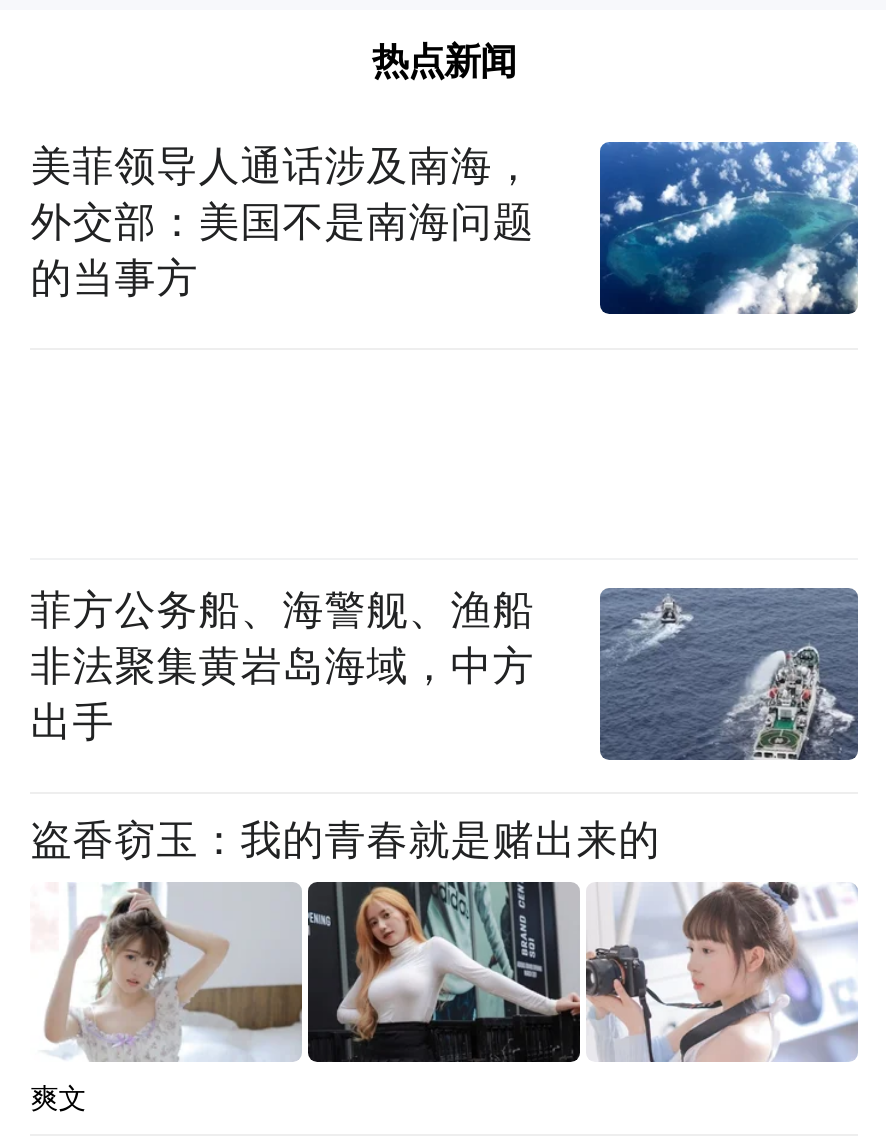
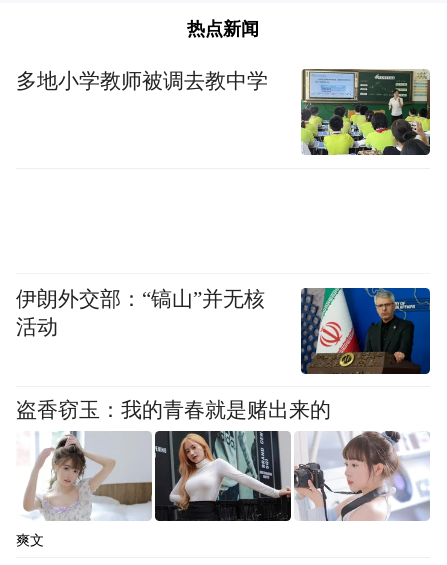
- [image]
- 美菲领导人通话涉及南海，
- 外交部：美国不是南海问题
- 的当事方
+ [image]
+ 多地小学教师被调去教中学

- [image]
- 菲方公务船、海警舰、渔船
- 非法聚集黄岩岛海域，中方
- 出手
+ [image]
+ 伊朗外交部：“镐山”并无核
+ 活动
